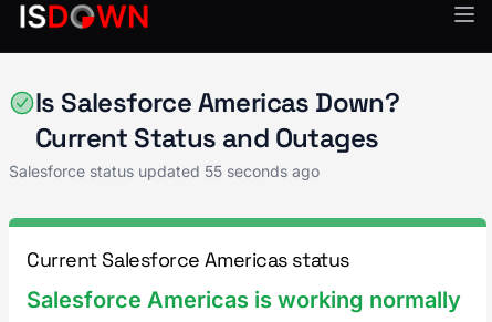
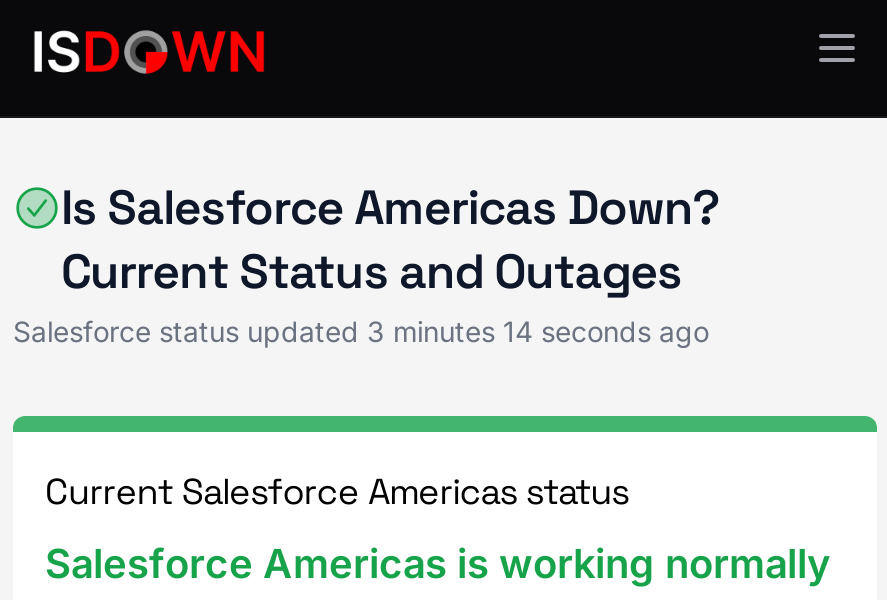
- Salesforce status updated 55 seconds ago
+ Salesforce status updated 3 minutes 14 seconds ago
